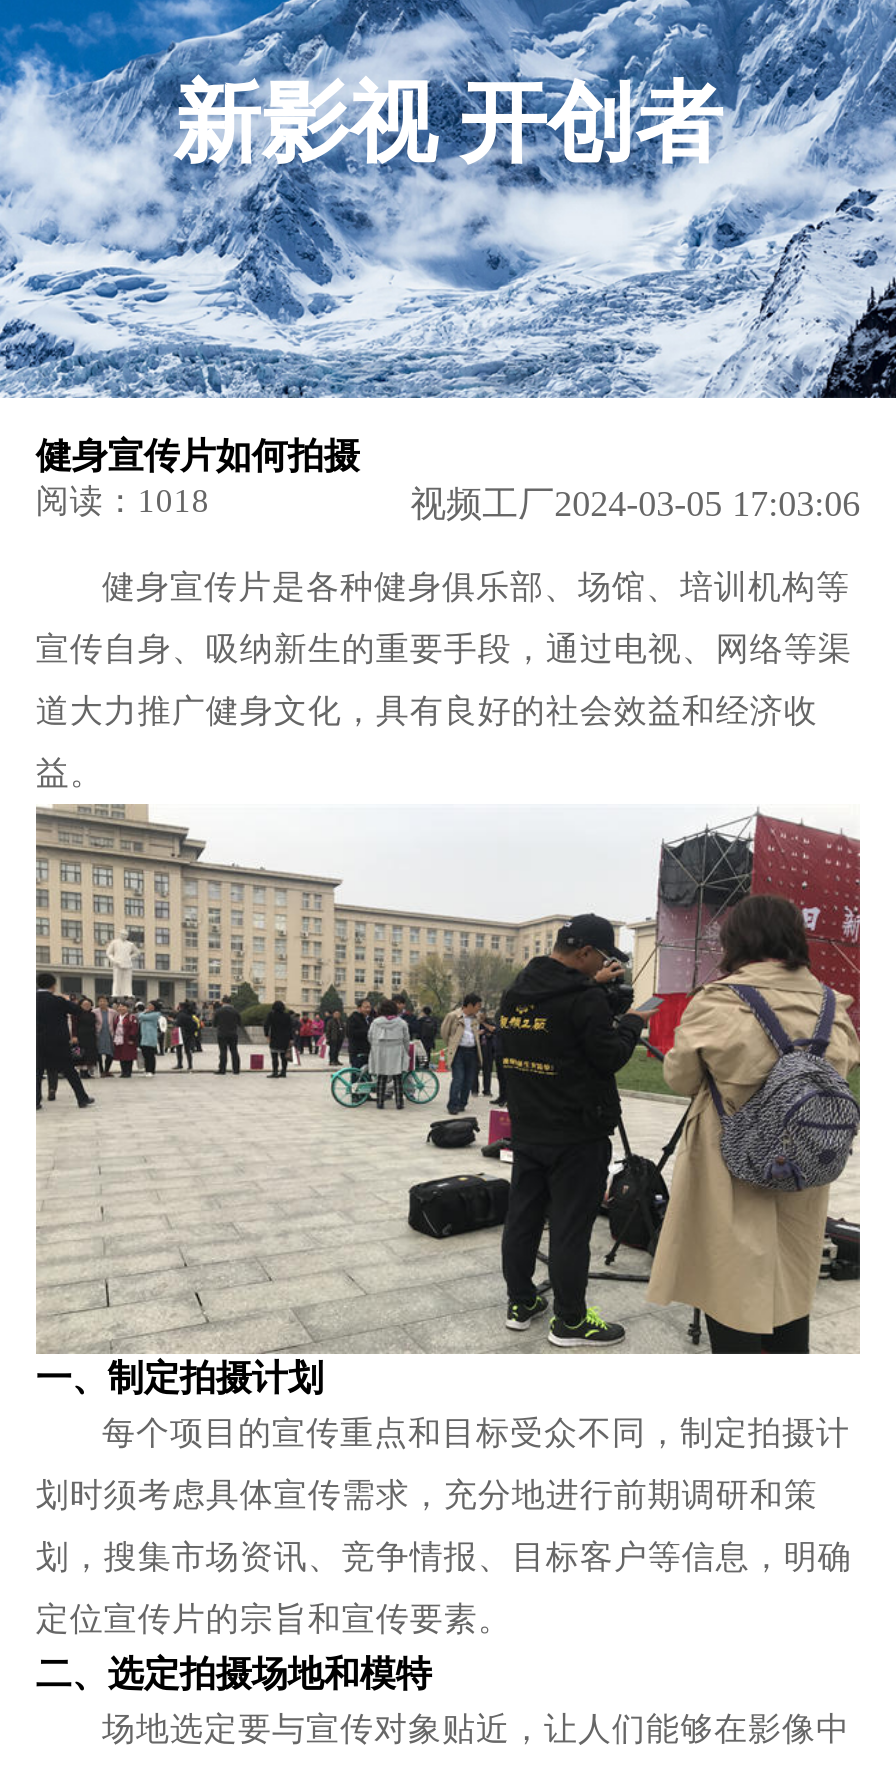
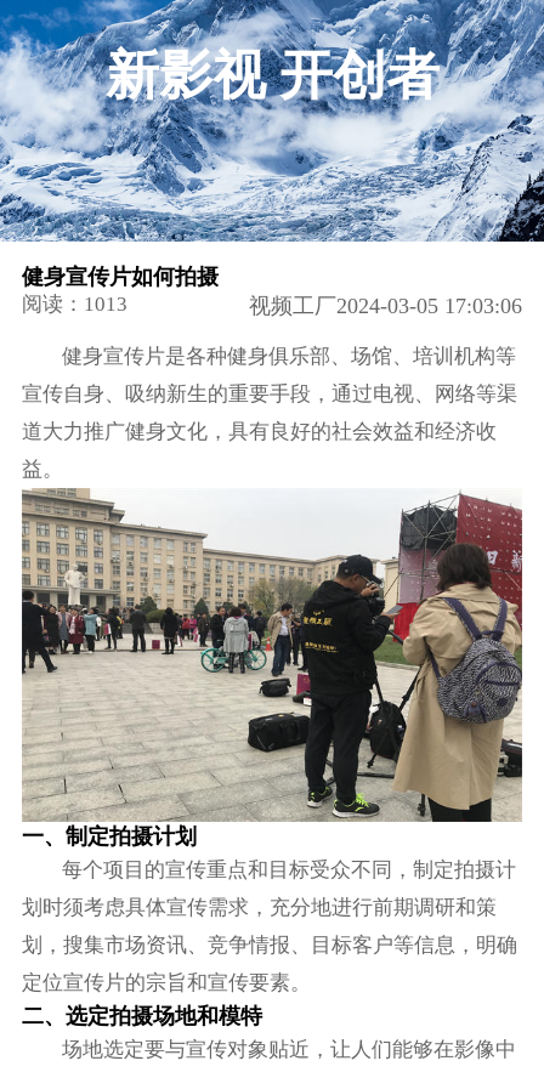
- 阅读：1018
+ 阅读：1013
